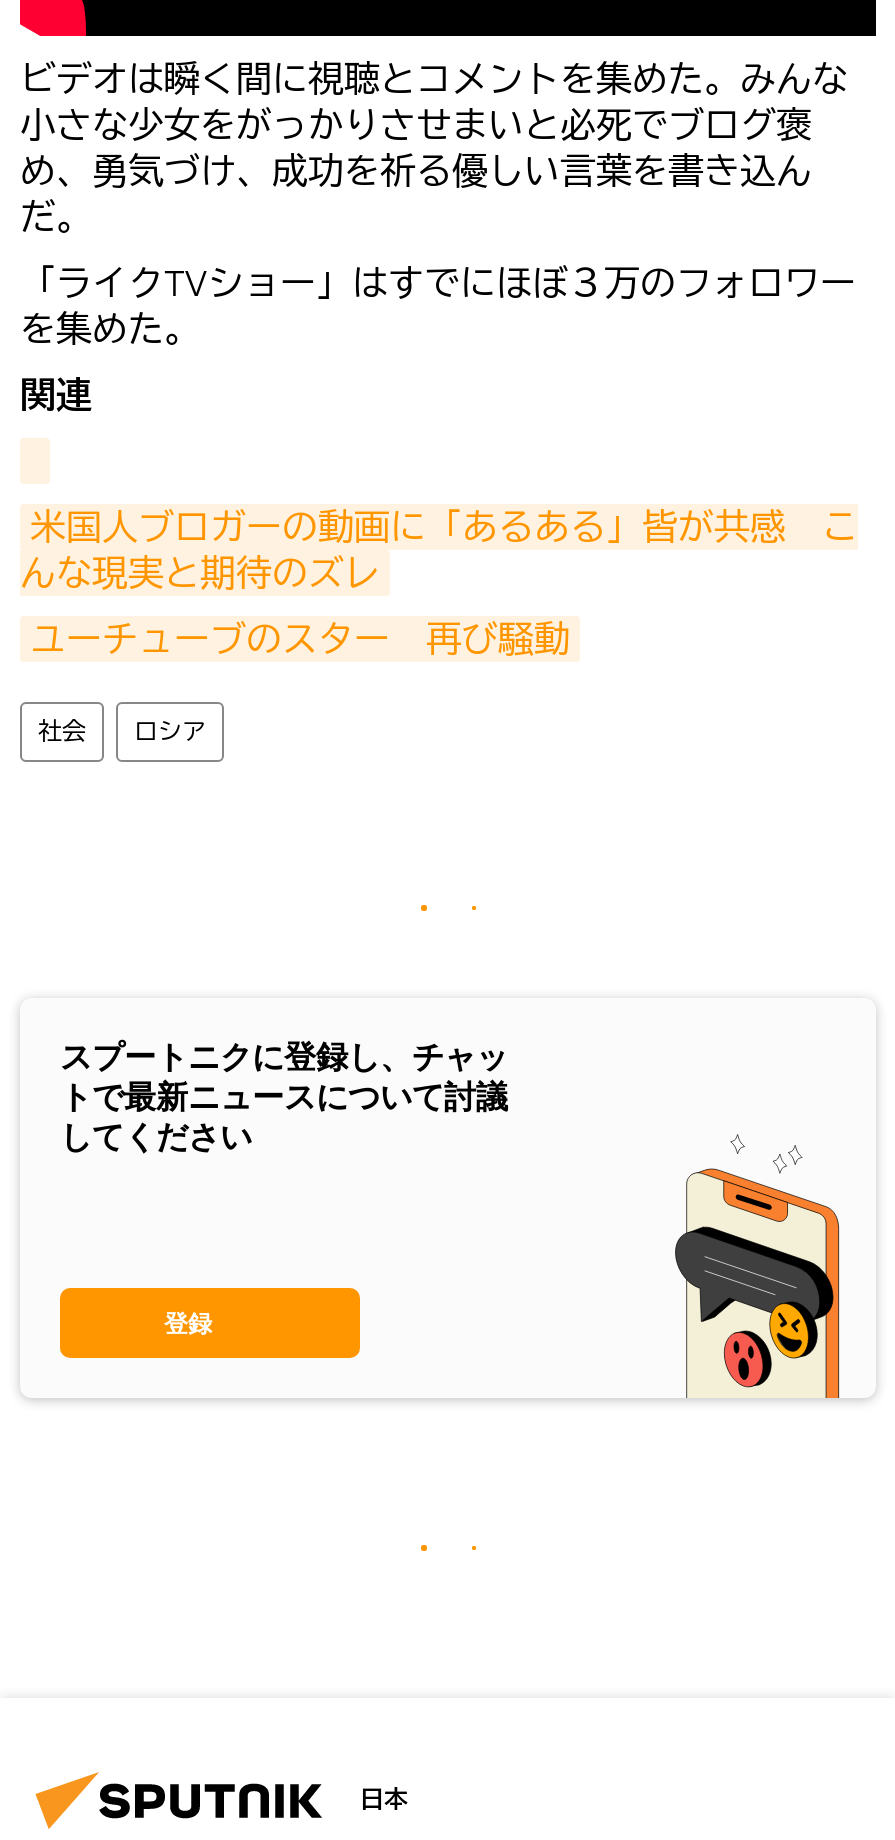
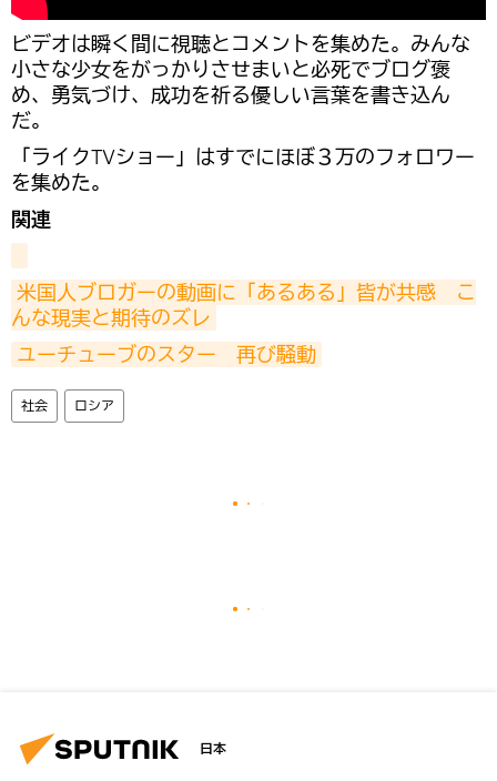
- スプートニクに登録し、チャッ
- トで最新ニュースについて討議
- してください

- [image]

- 登録
